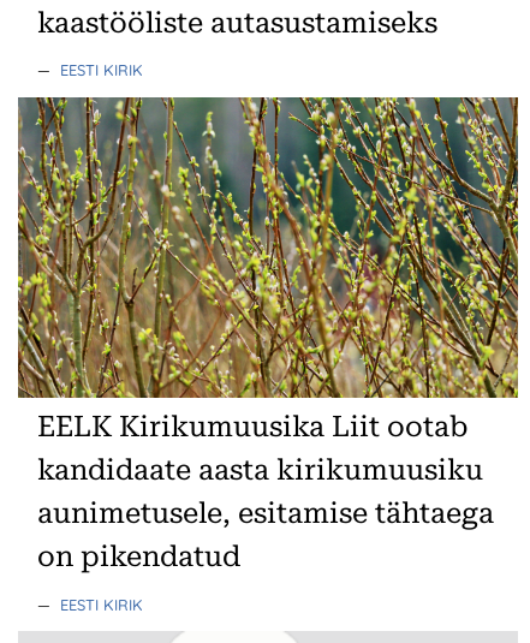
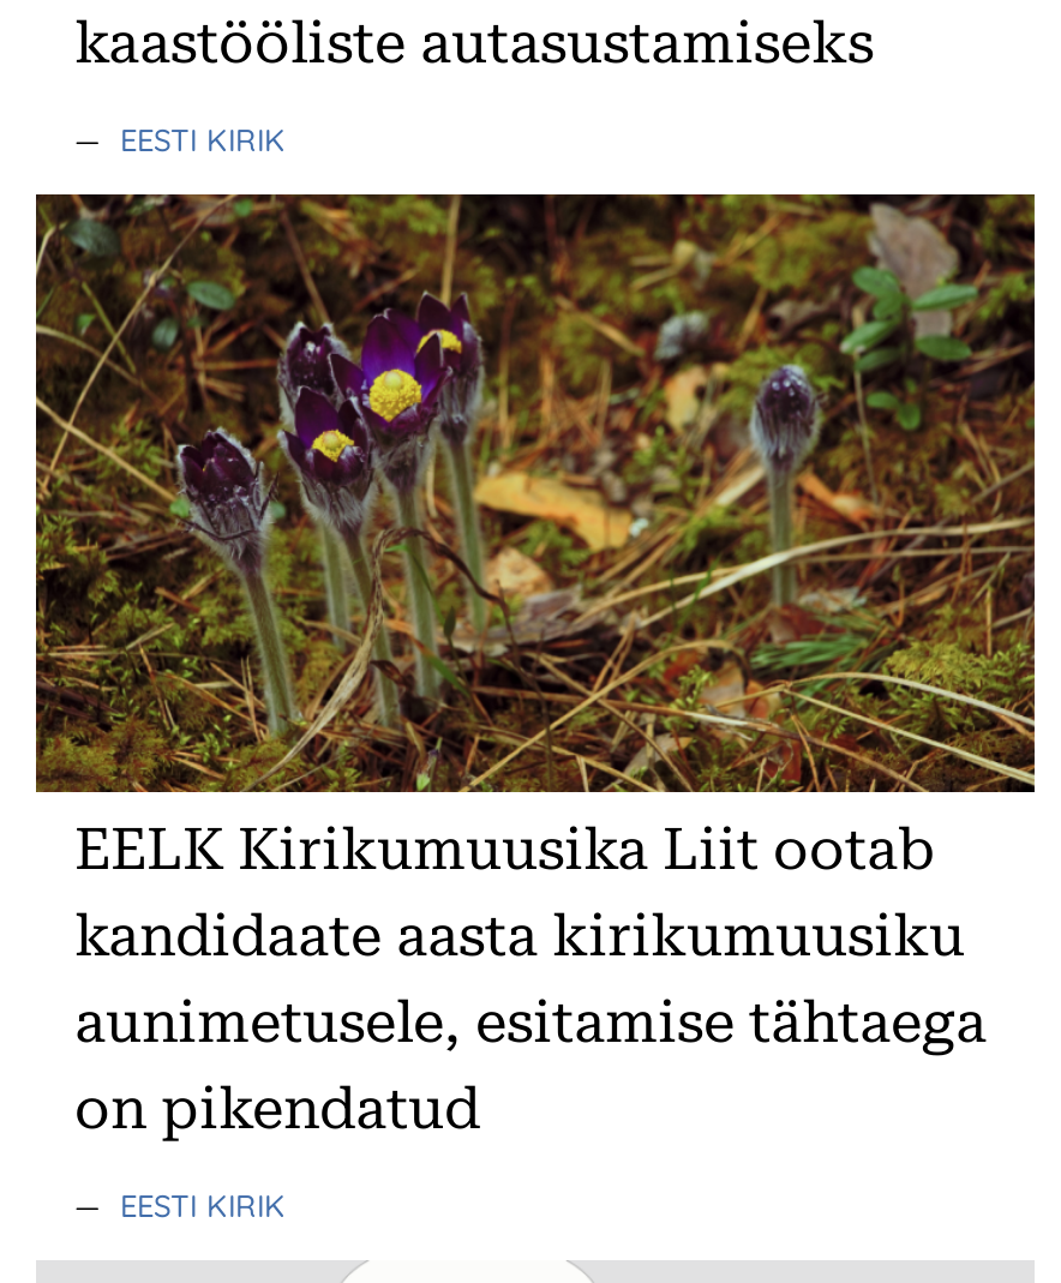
- [image]
+ [image]
